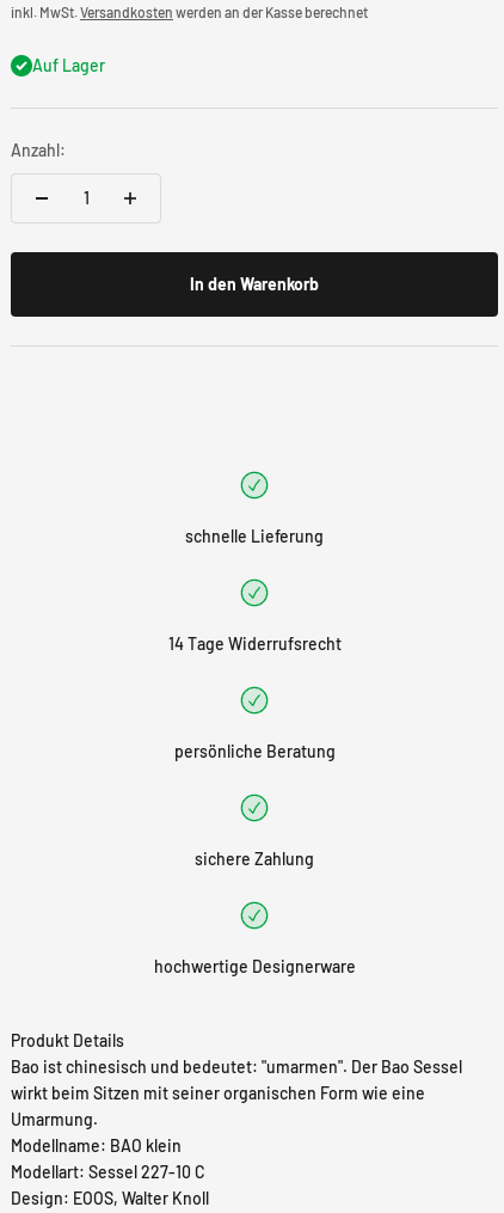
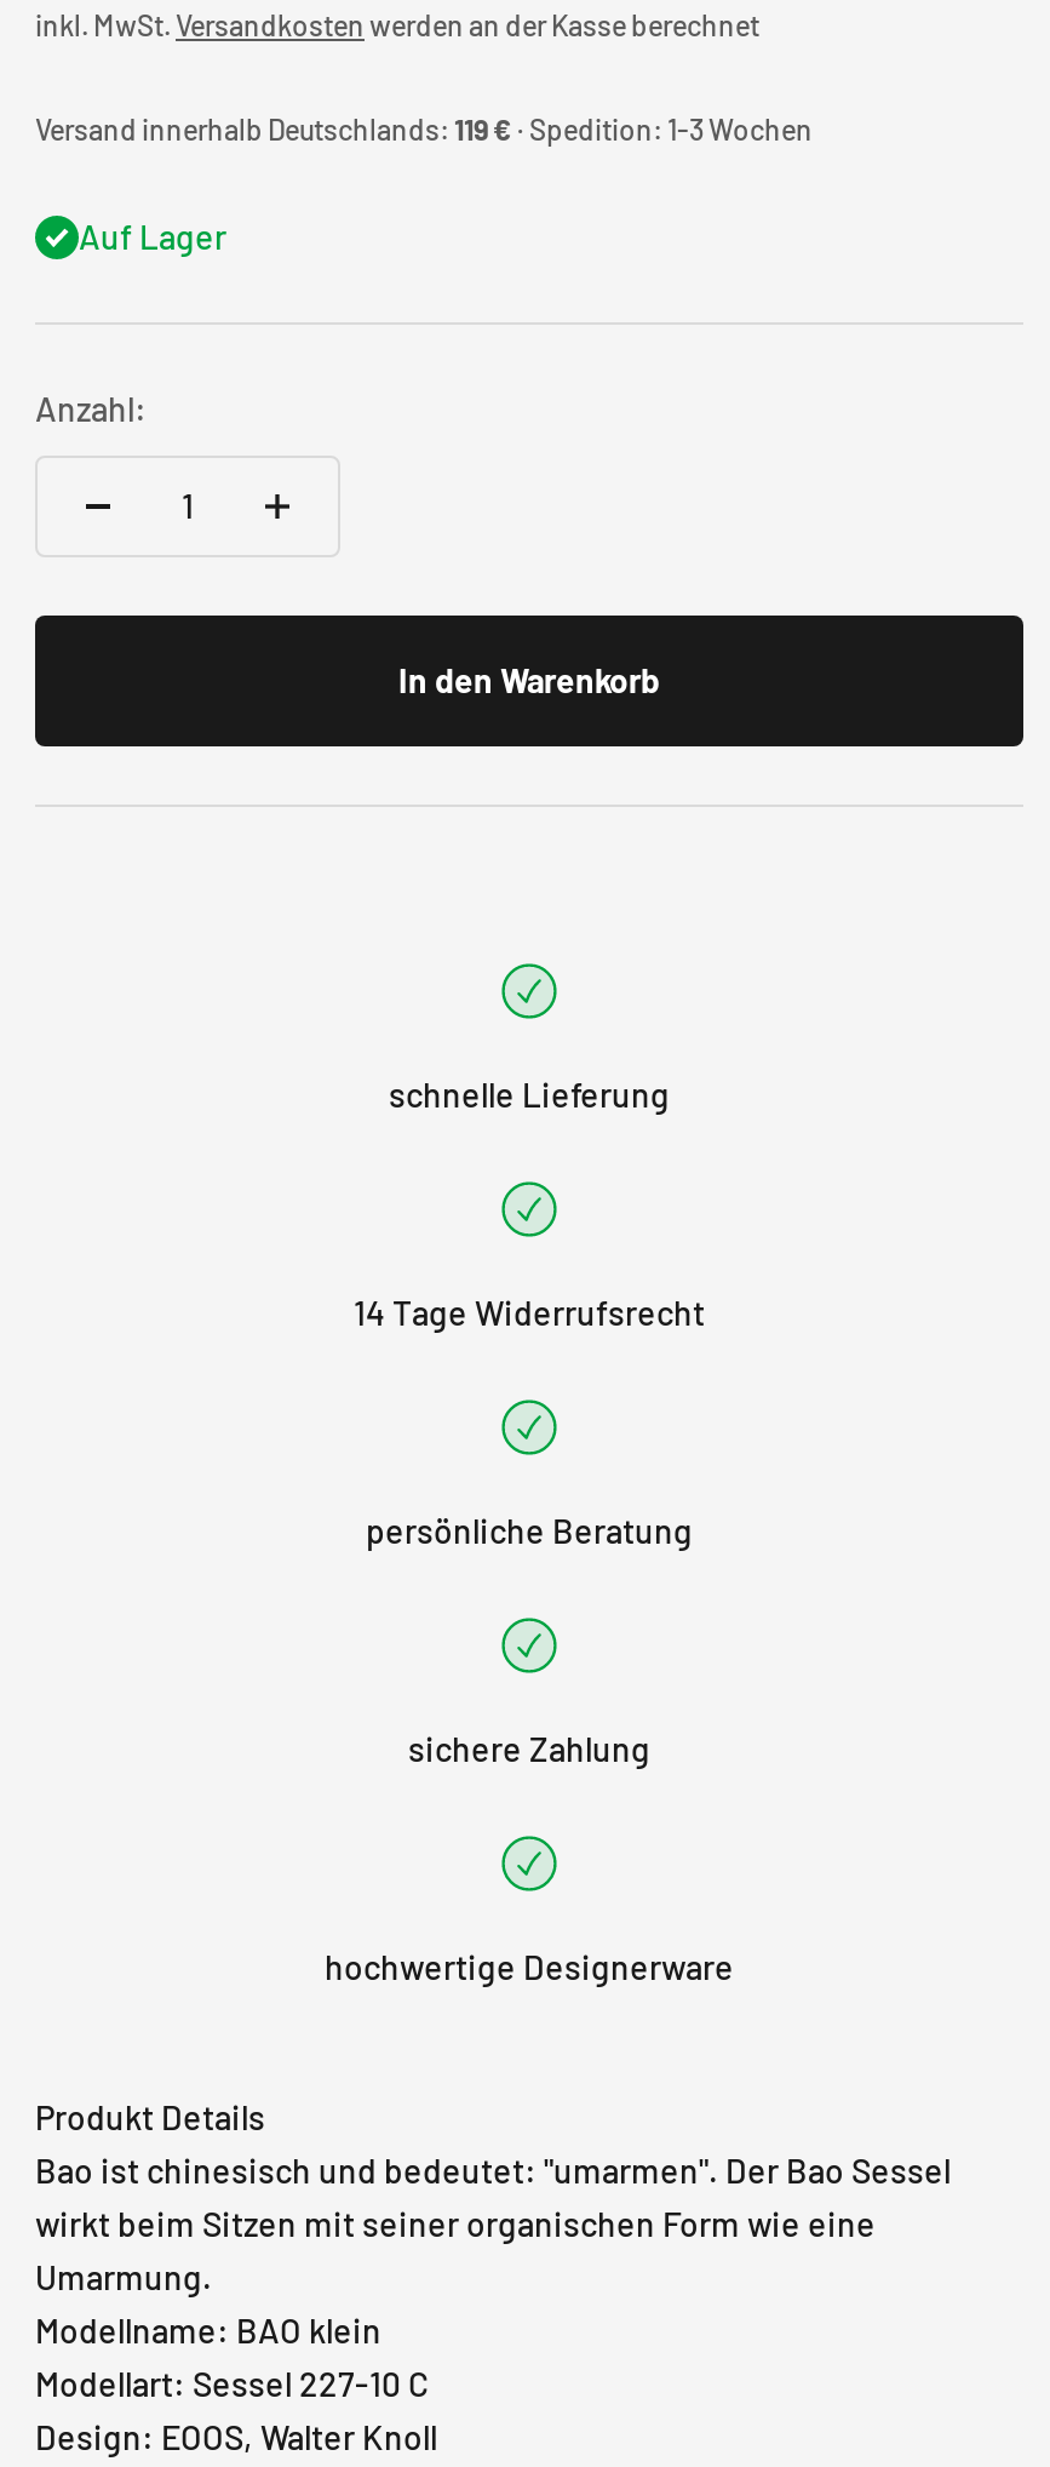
+ Versand innerhalb Deutschlands: 119 €· Spedition: 1-3 Wochen

moved down: Auf Lager | Anzahl: | In den Warenkorb
